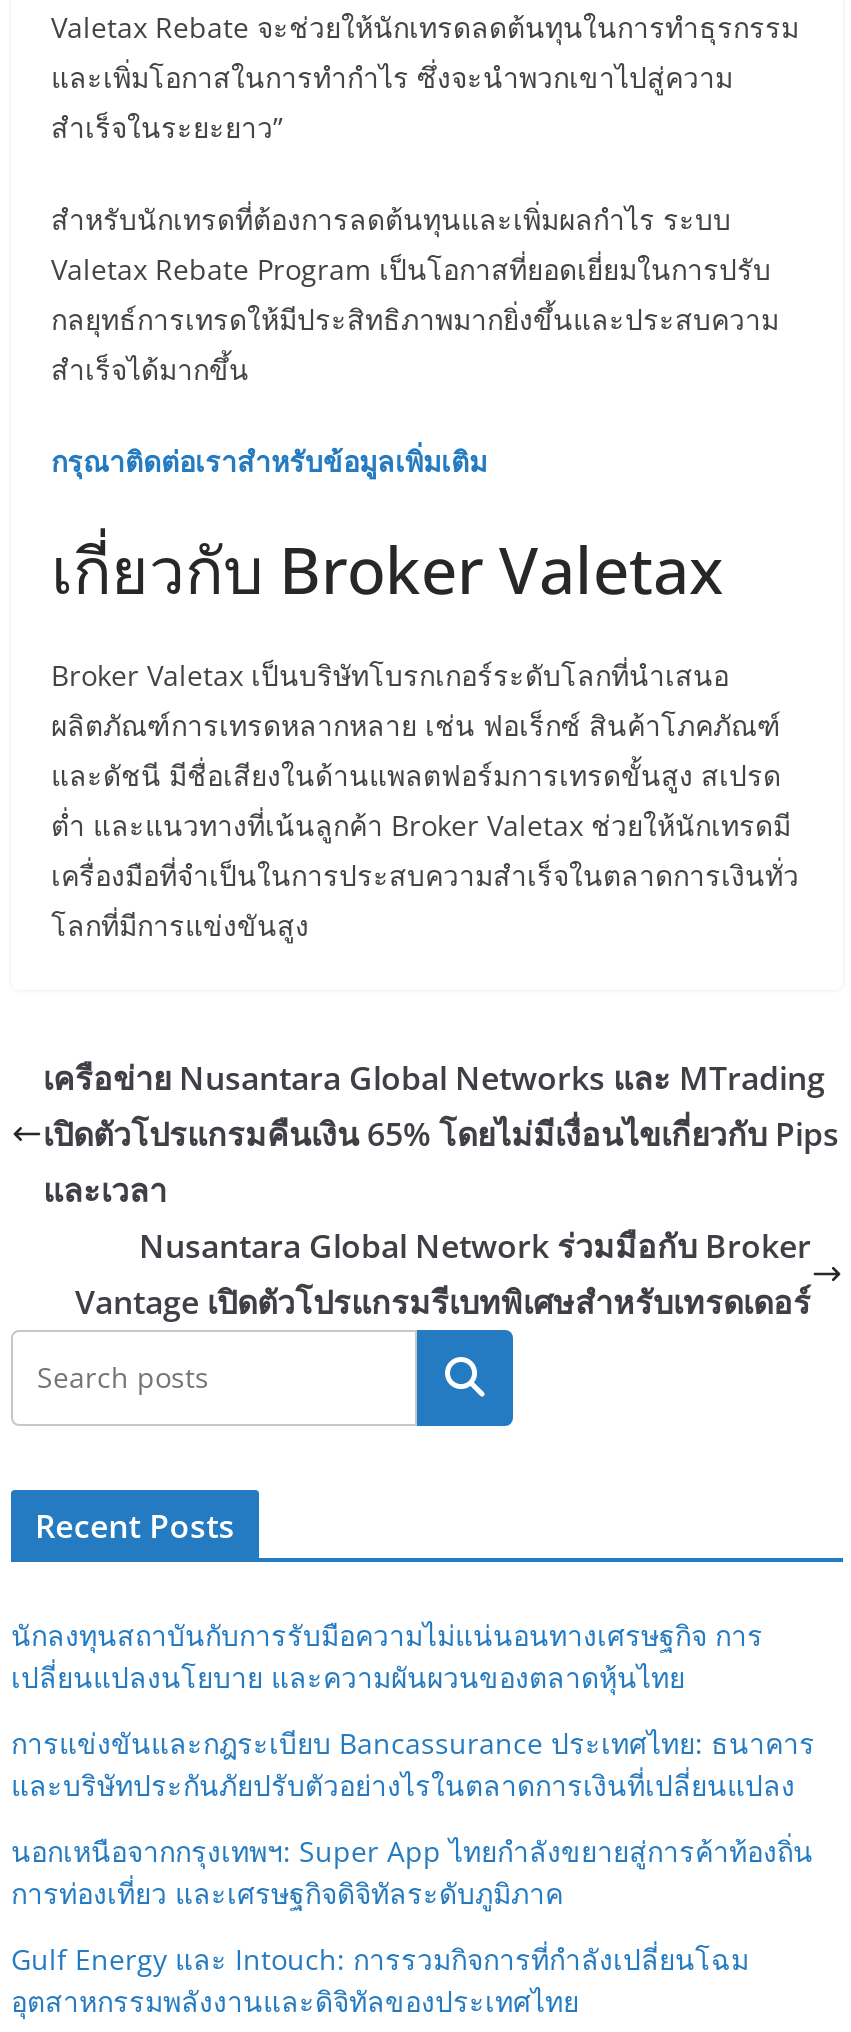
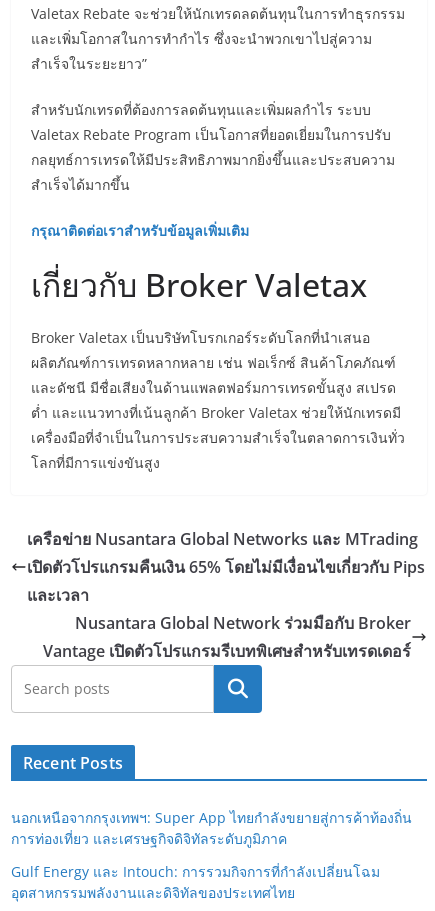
- นักลงทุนสถาบันกับการรับมือความไม่แน่นอนทางเศรษฐกิจ การ
- เปลี่ยนแปลงนโยบาย และความผันผวนของตลาดหุ้นไทย
- การแข่งขันและกฎระเบียบ Bancassurance ประเทศไทย: ธนาคาร
- และบริษัทประกันภัยปรับตัวอย่างไรในตลาดการเงินที่เปลี่ยนแปลง
